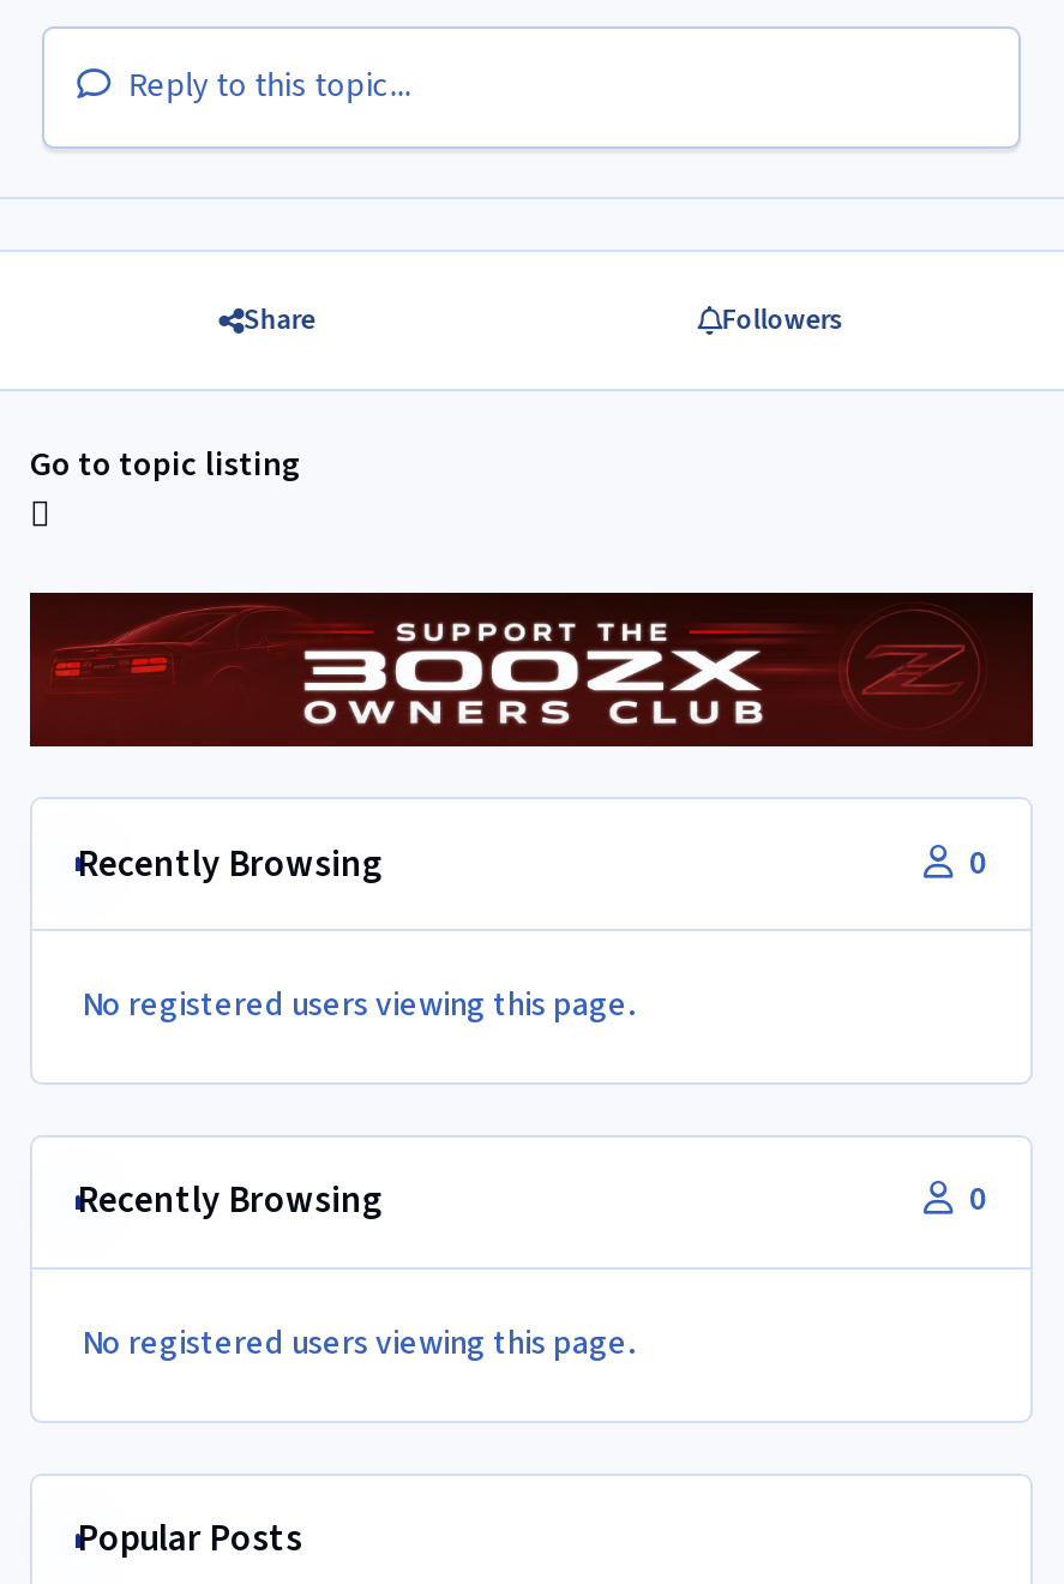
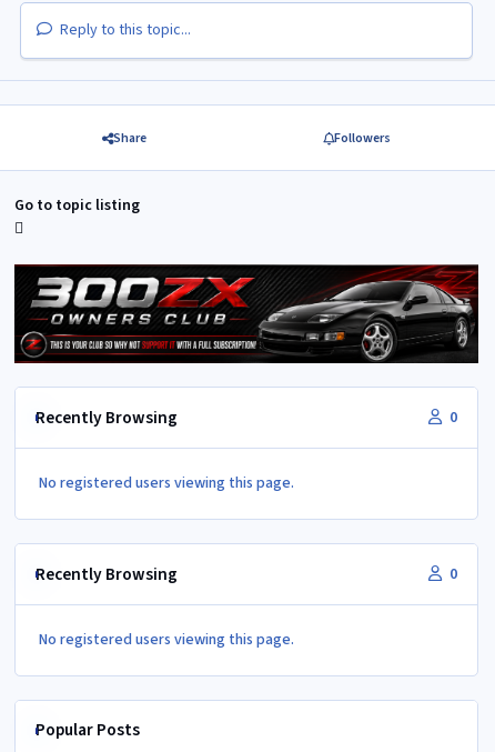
- [image]
+ [image]
